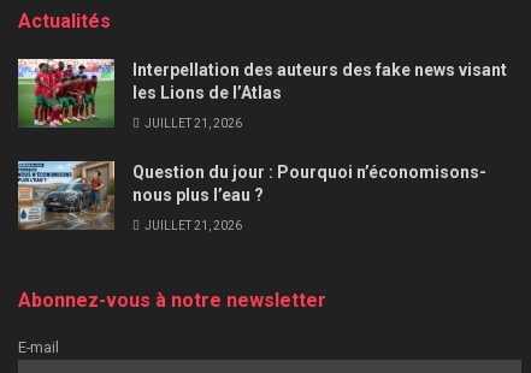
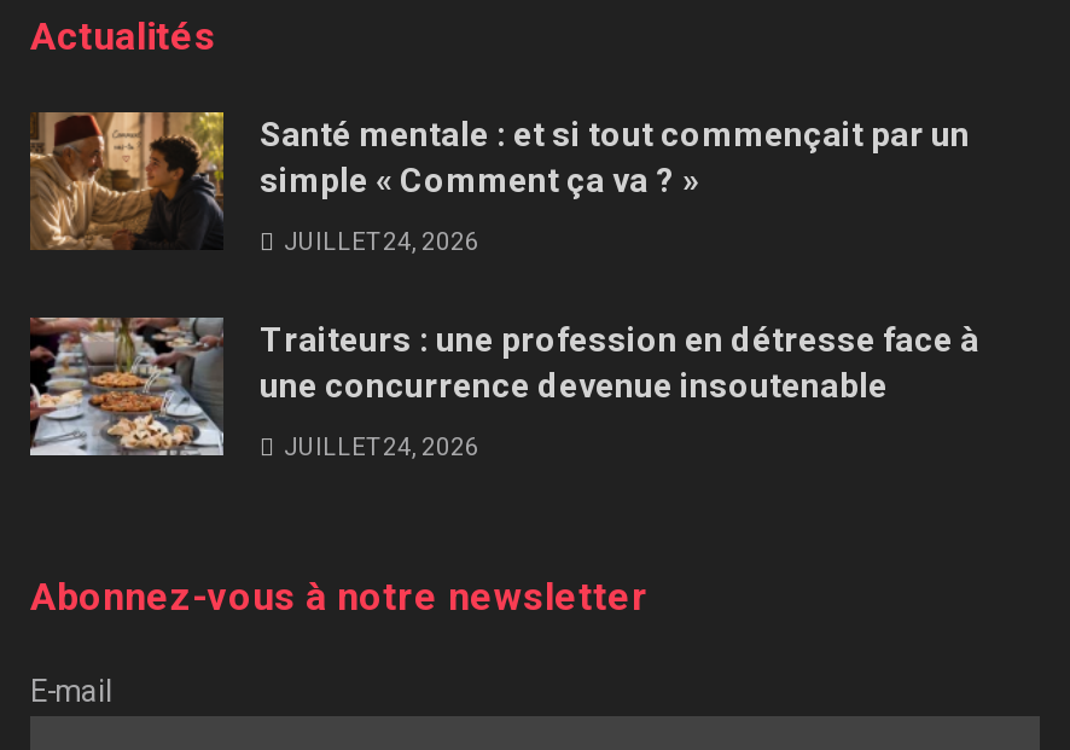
- [image]
- Interpellation des auteurs des fake news visant
- les Lions de l’Atlas
+ [image]
+ Santé mentale : et si tout commençait par un
+ simple « Comment ça va ? »

- JUILLET 21, 2026
+ JUILLET 24, 2026

- [image]
- Question du jour : Pourquoi n’économisons-
- nous plus l’eau ?
+ [image]
+ Traiteurs : une profession en détresse face à
+ une concurrence devenue insoutenable

- JUILLET 21, 2026
+ JUILLET 24, 2026
